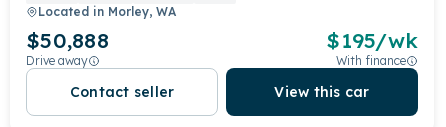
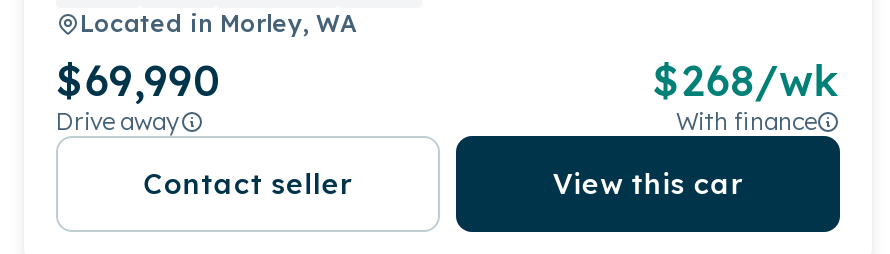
- $50,888
+ $69,990

- $195/wk
+ $268/wk
